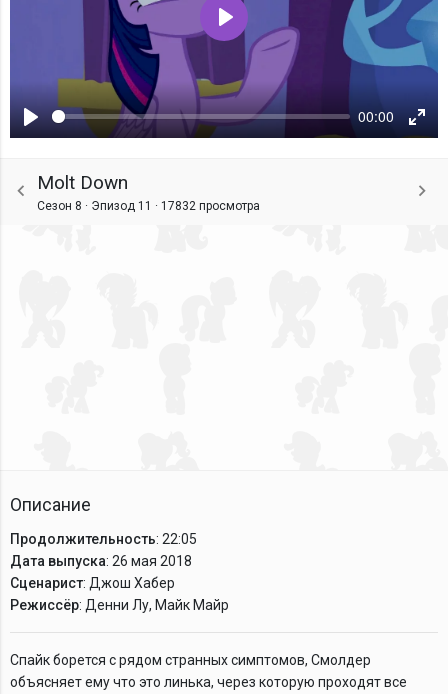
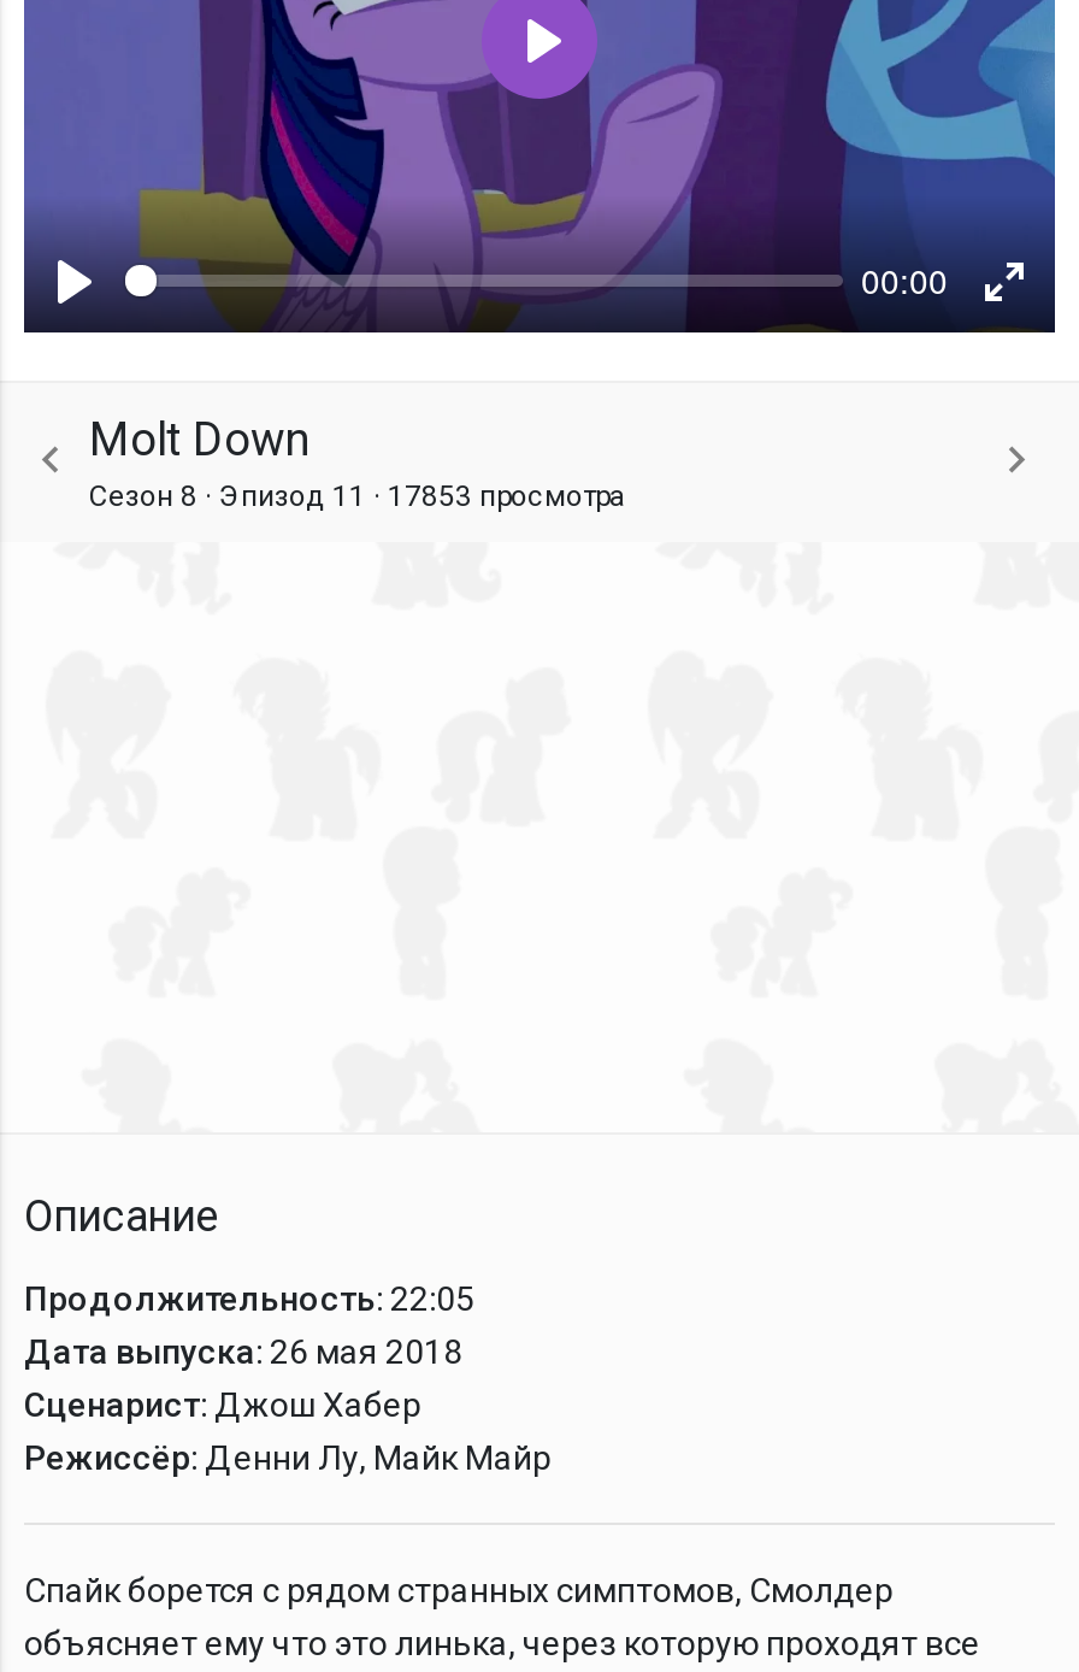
- Сезон 8 · Эпизод 11 · 17832 просмотра
+ Сезон 8 · Эпизод 11 · 17853 просмотра
